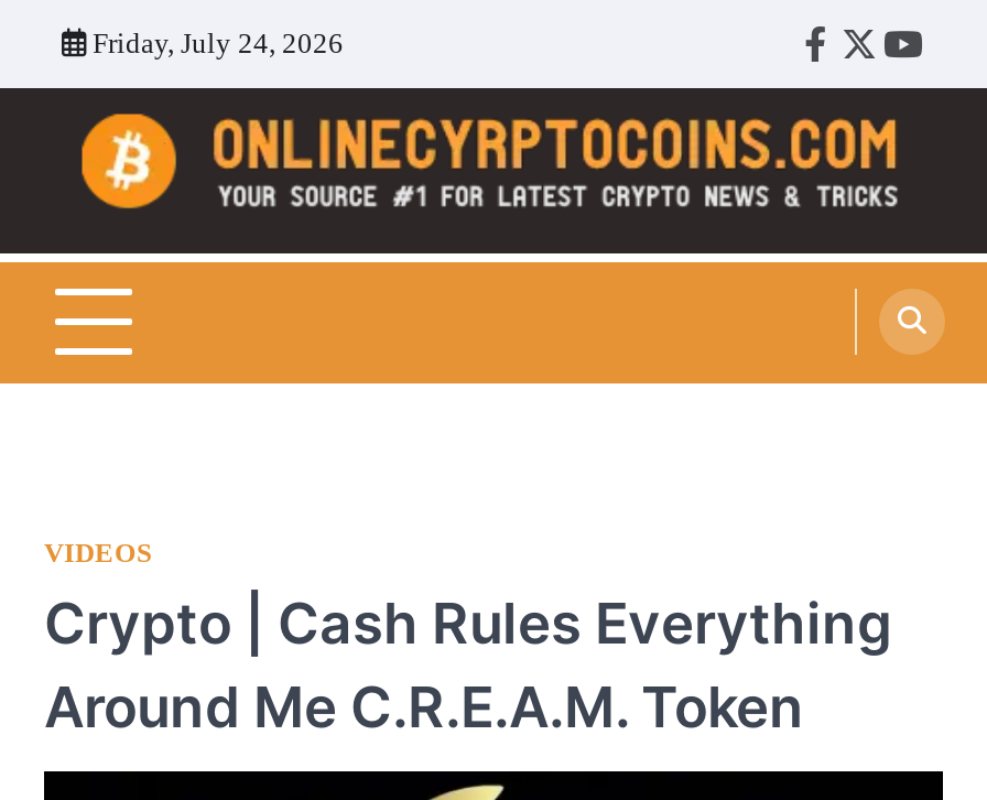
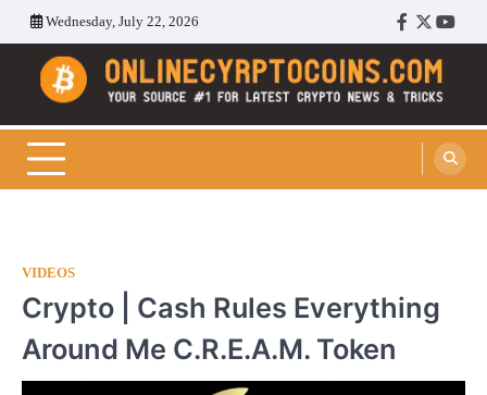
- Friday, July 24, 2026
+ Wednesday, July 22, 2026
